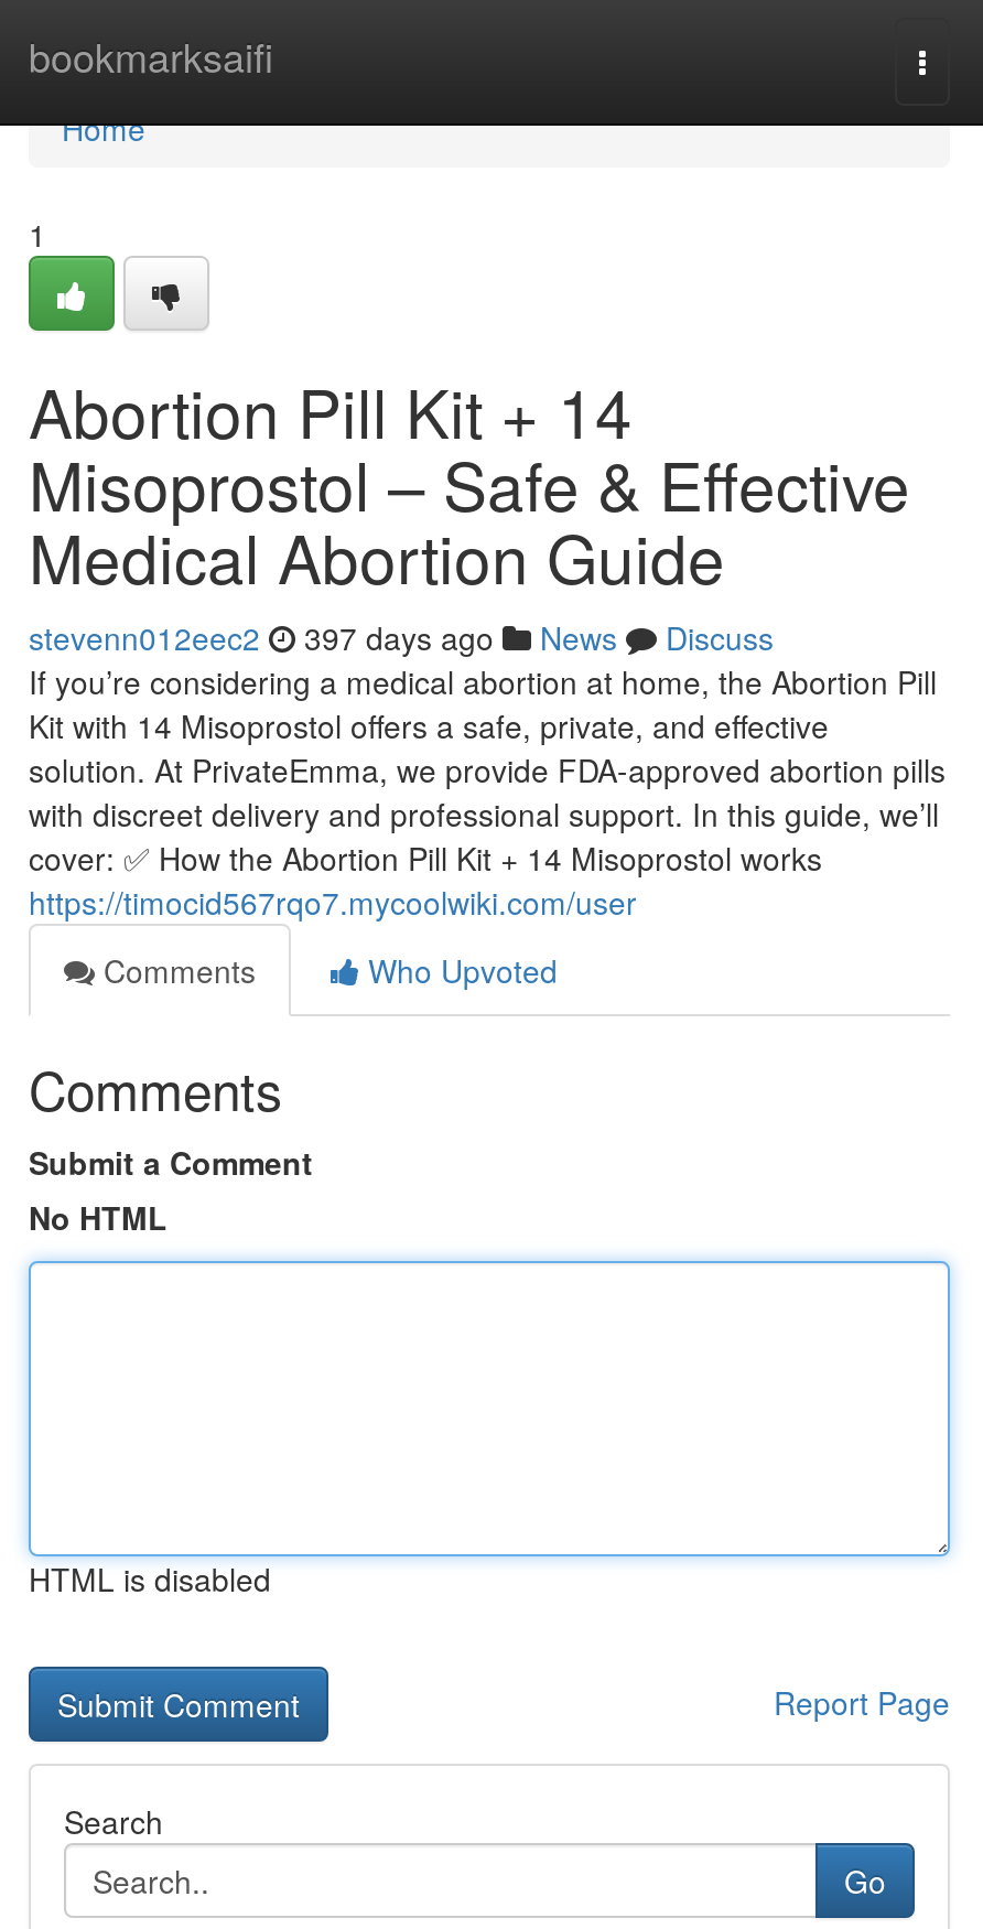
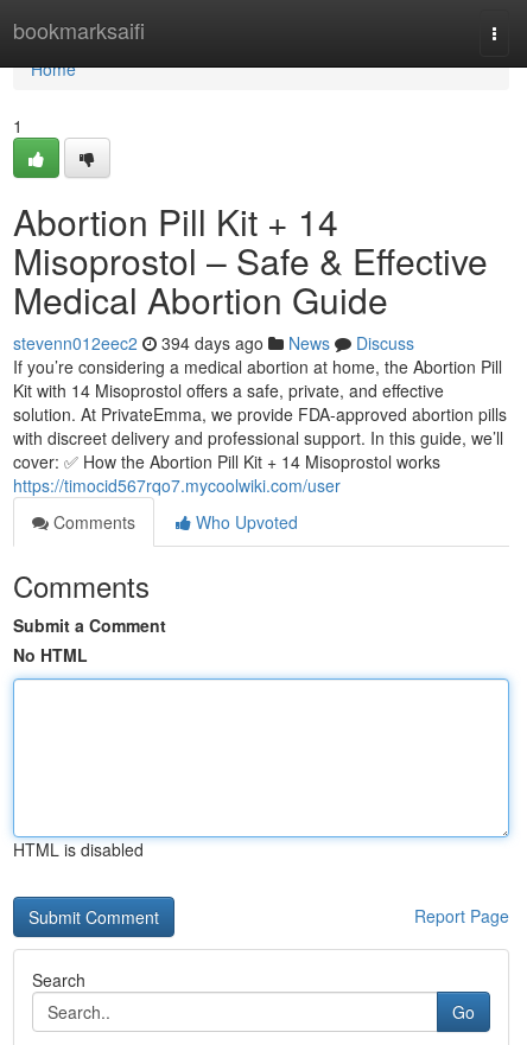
- stevenn012eec2 397 days ago News Discuss
+ stevenn012eec2 394 days ago News Discuss
